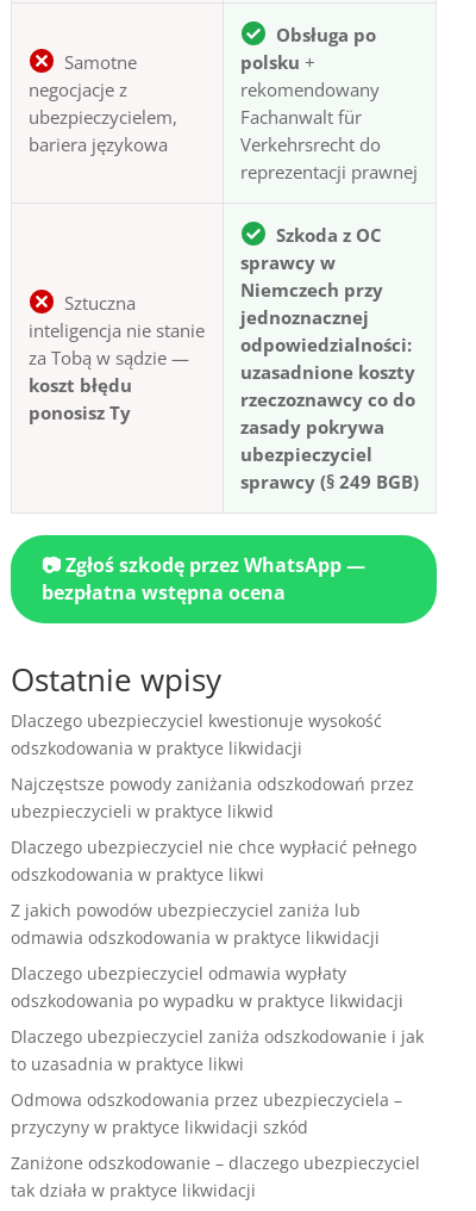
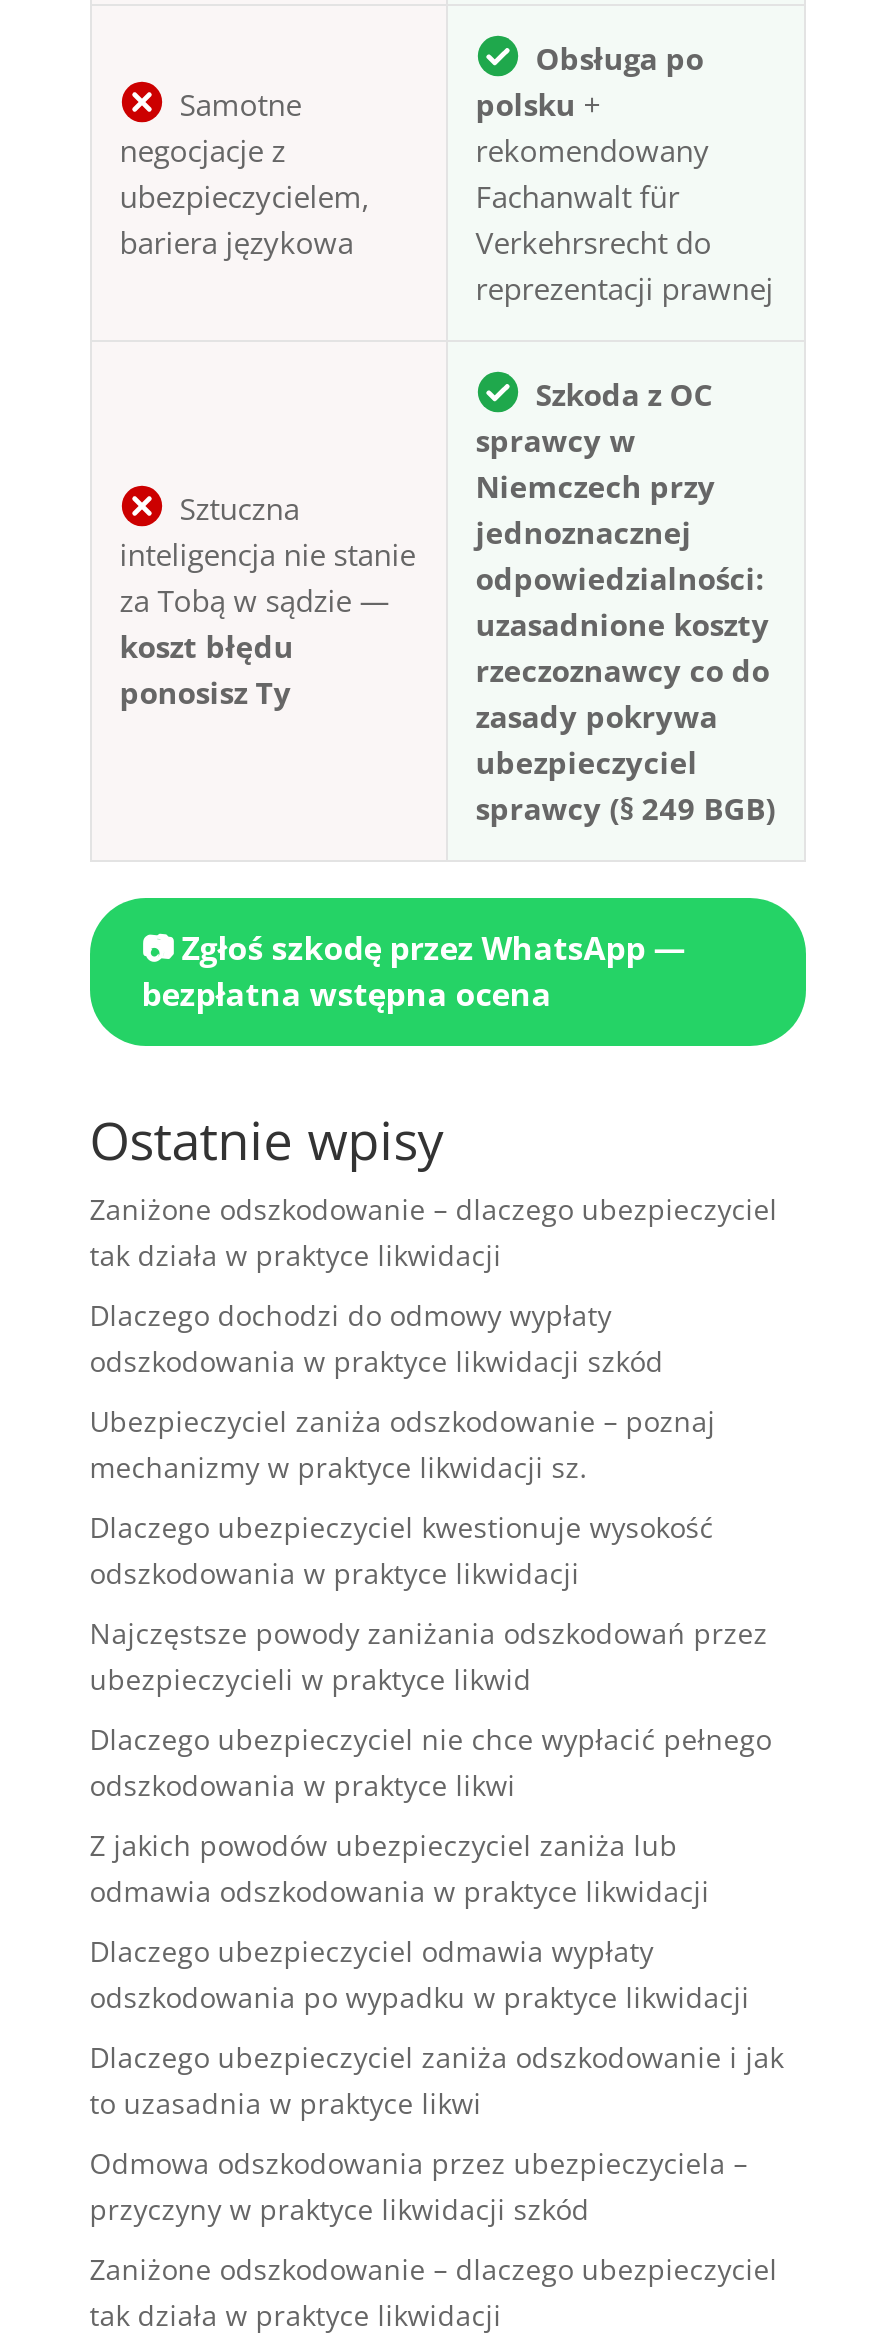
+ Zaniżone odszkodowanie – dlaczego ubezpieczyciel
+ tak działa w praktyce likwidacji
+ Dlaczego dochodzi do odmowy wypłaty
+ odszkodowania w praktyce likwidacji szkód
+ Ubezpieczyciel zaniża odszkodowanie – poznaj
+ mechanizmy w praktyce likwidacji sz.
